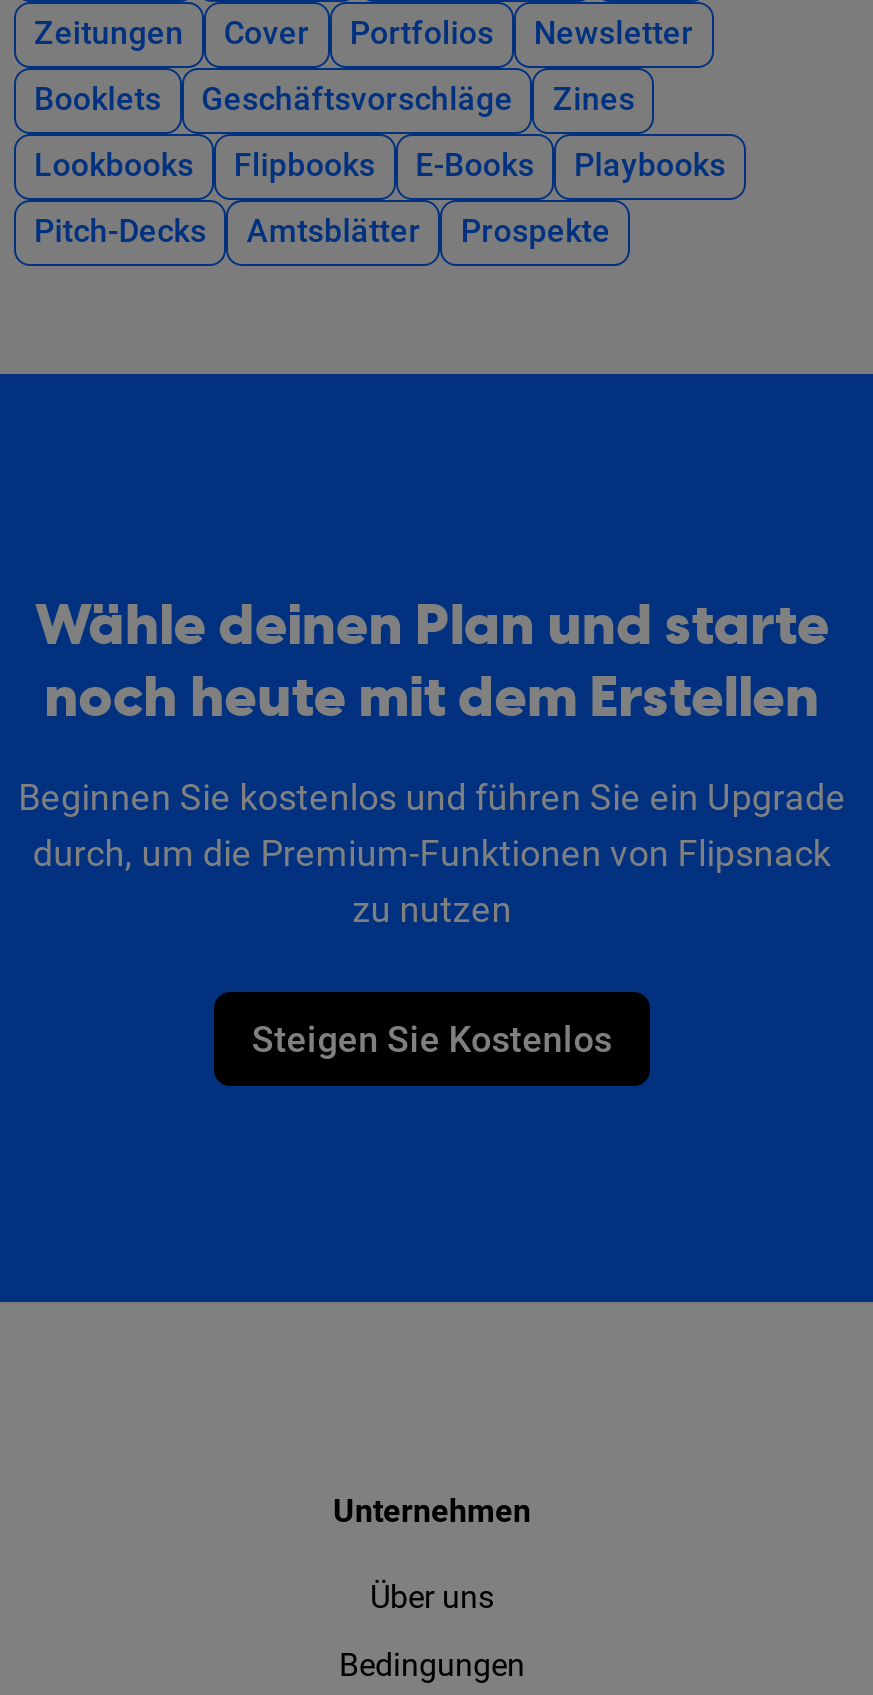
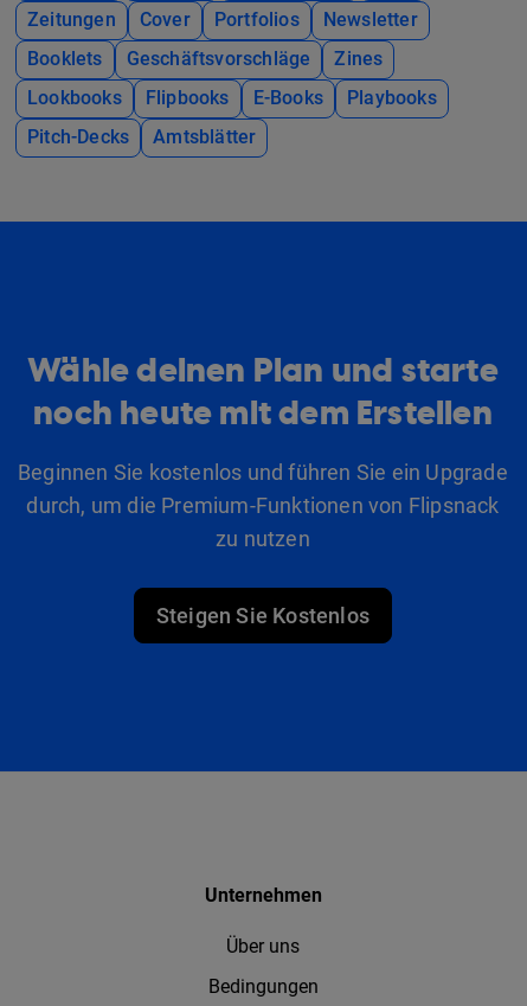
- Prospekte
